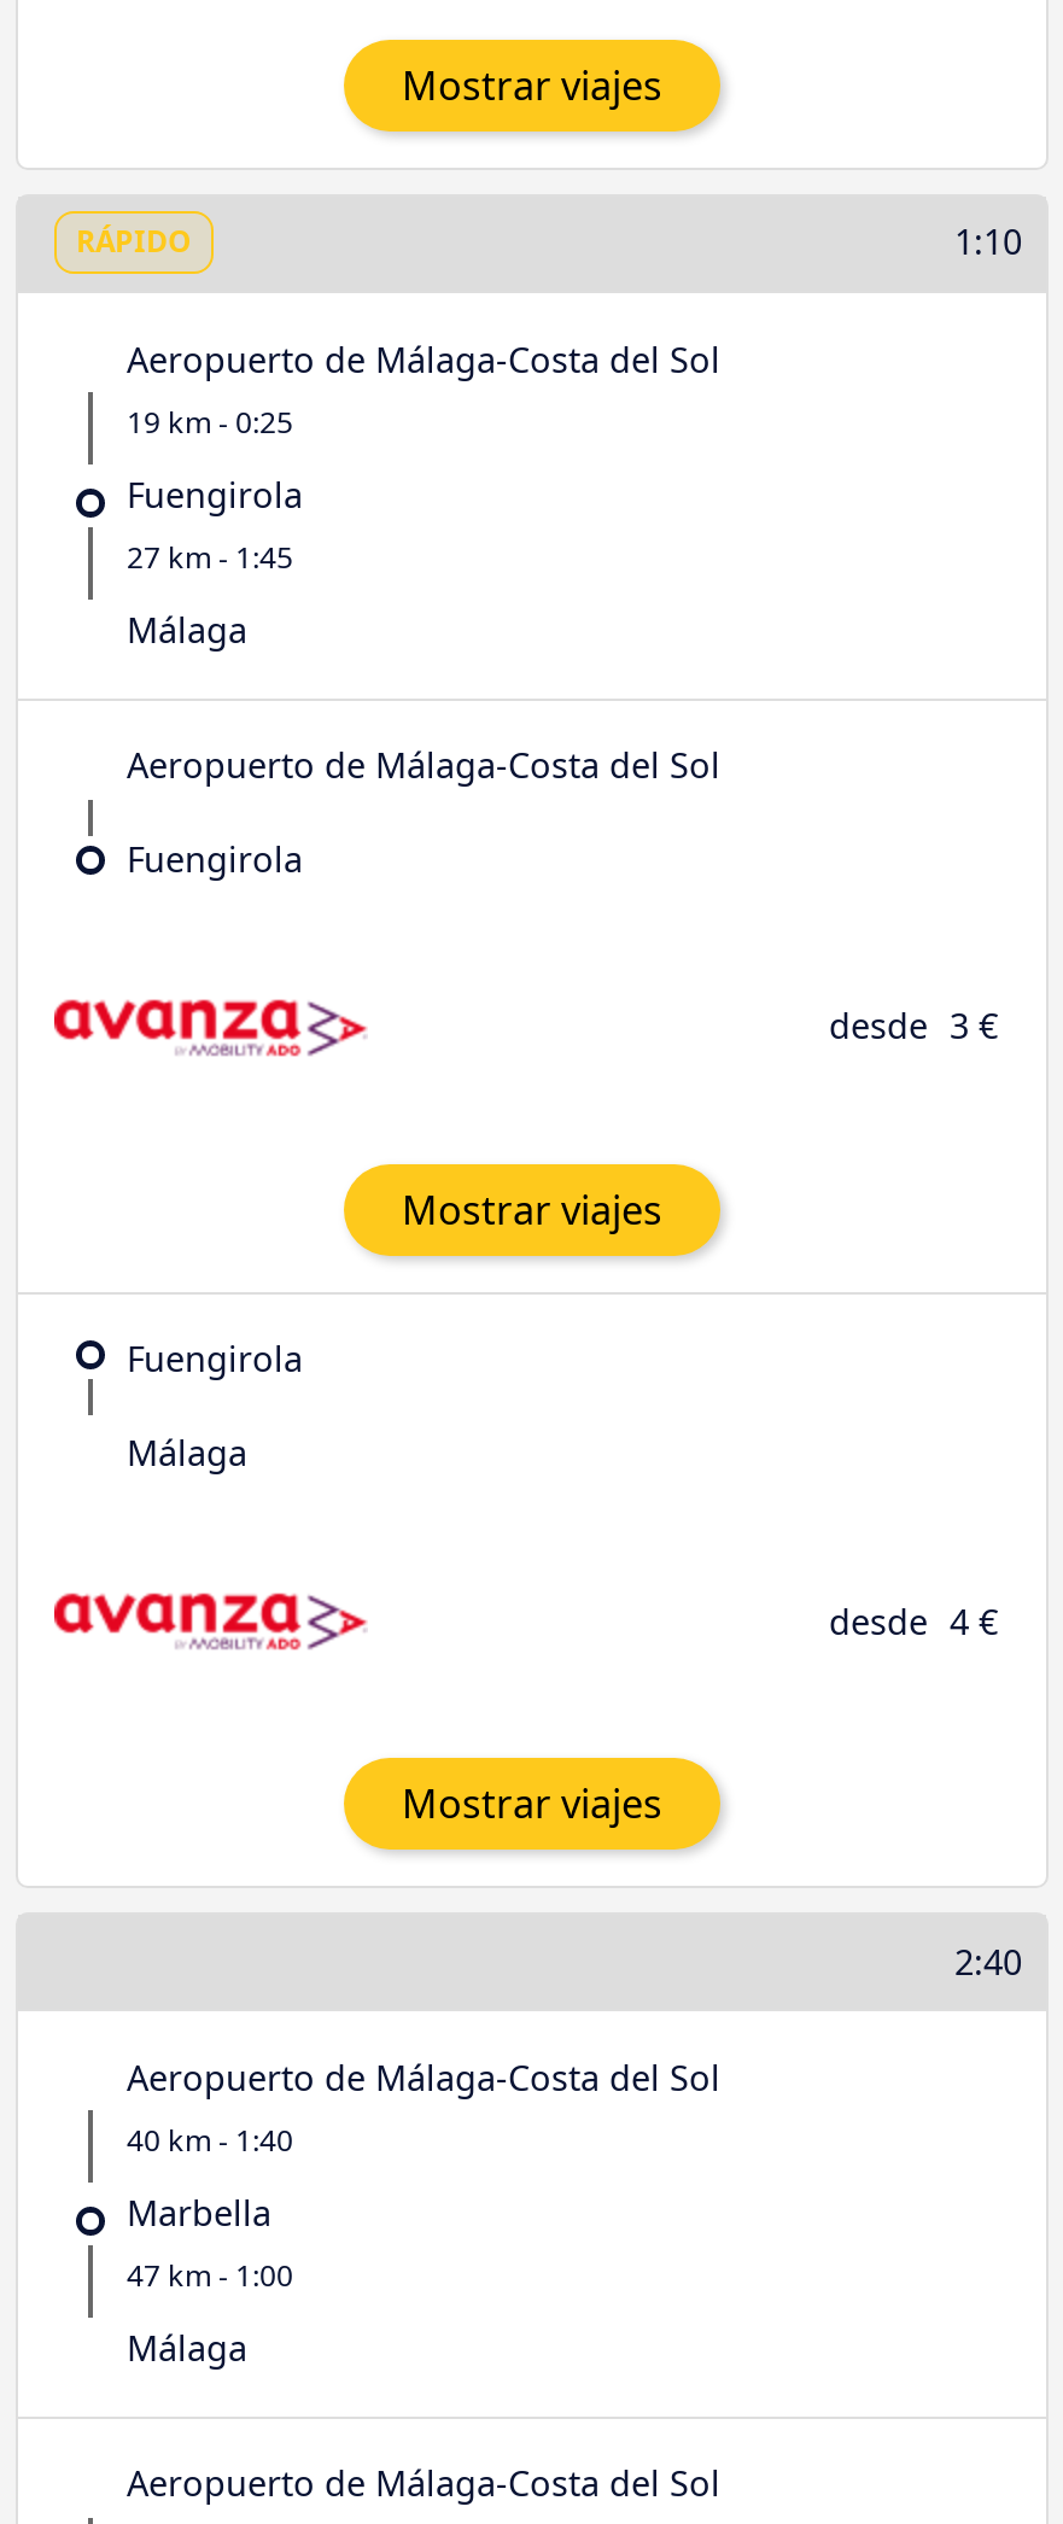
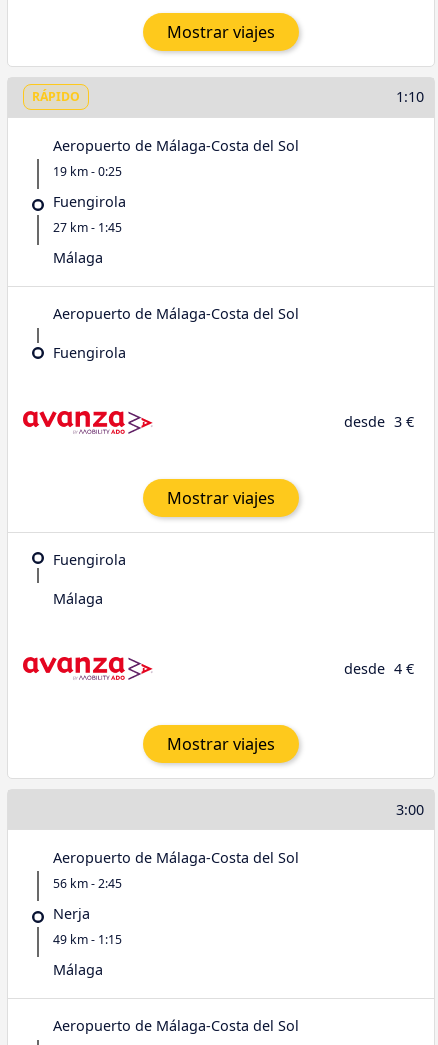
- 2:40
+ 3:00

- 40 km - 1:40
+ 56 km - 2:45

- Marbella
- 47 km - 1:00
+ Nerja
+ 49 km - 1:15
